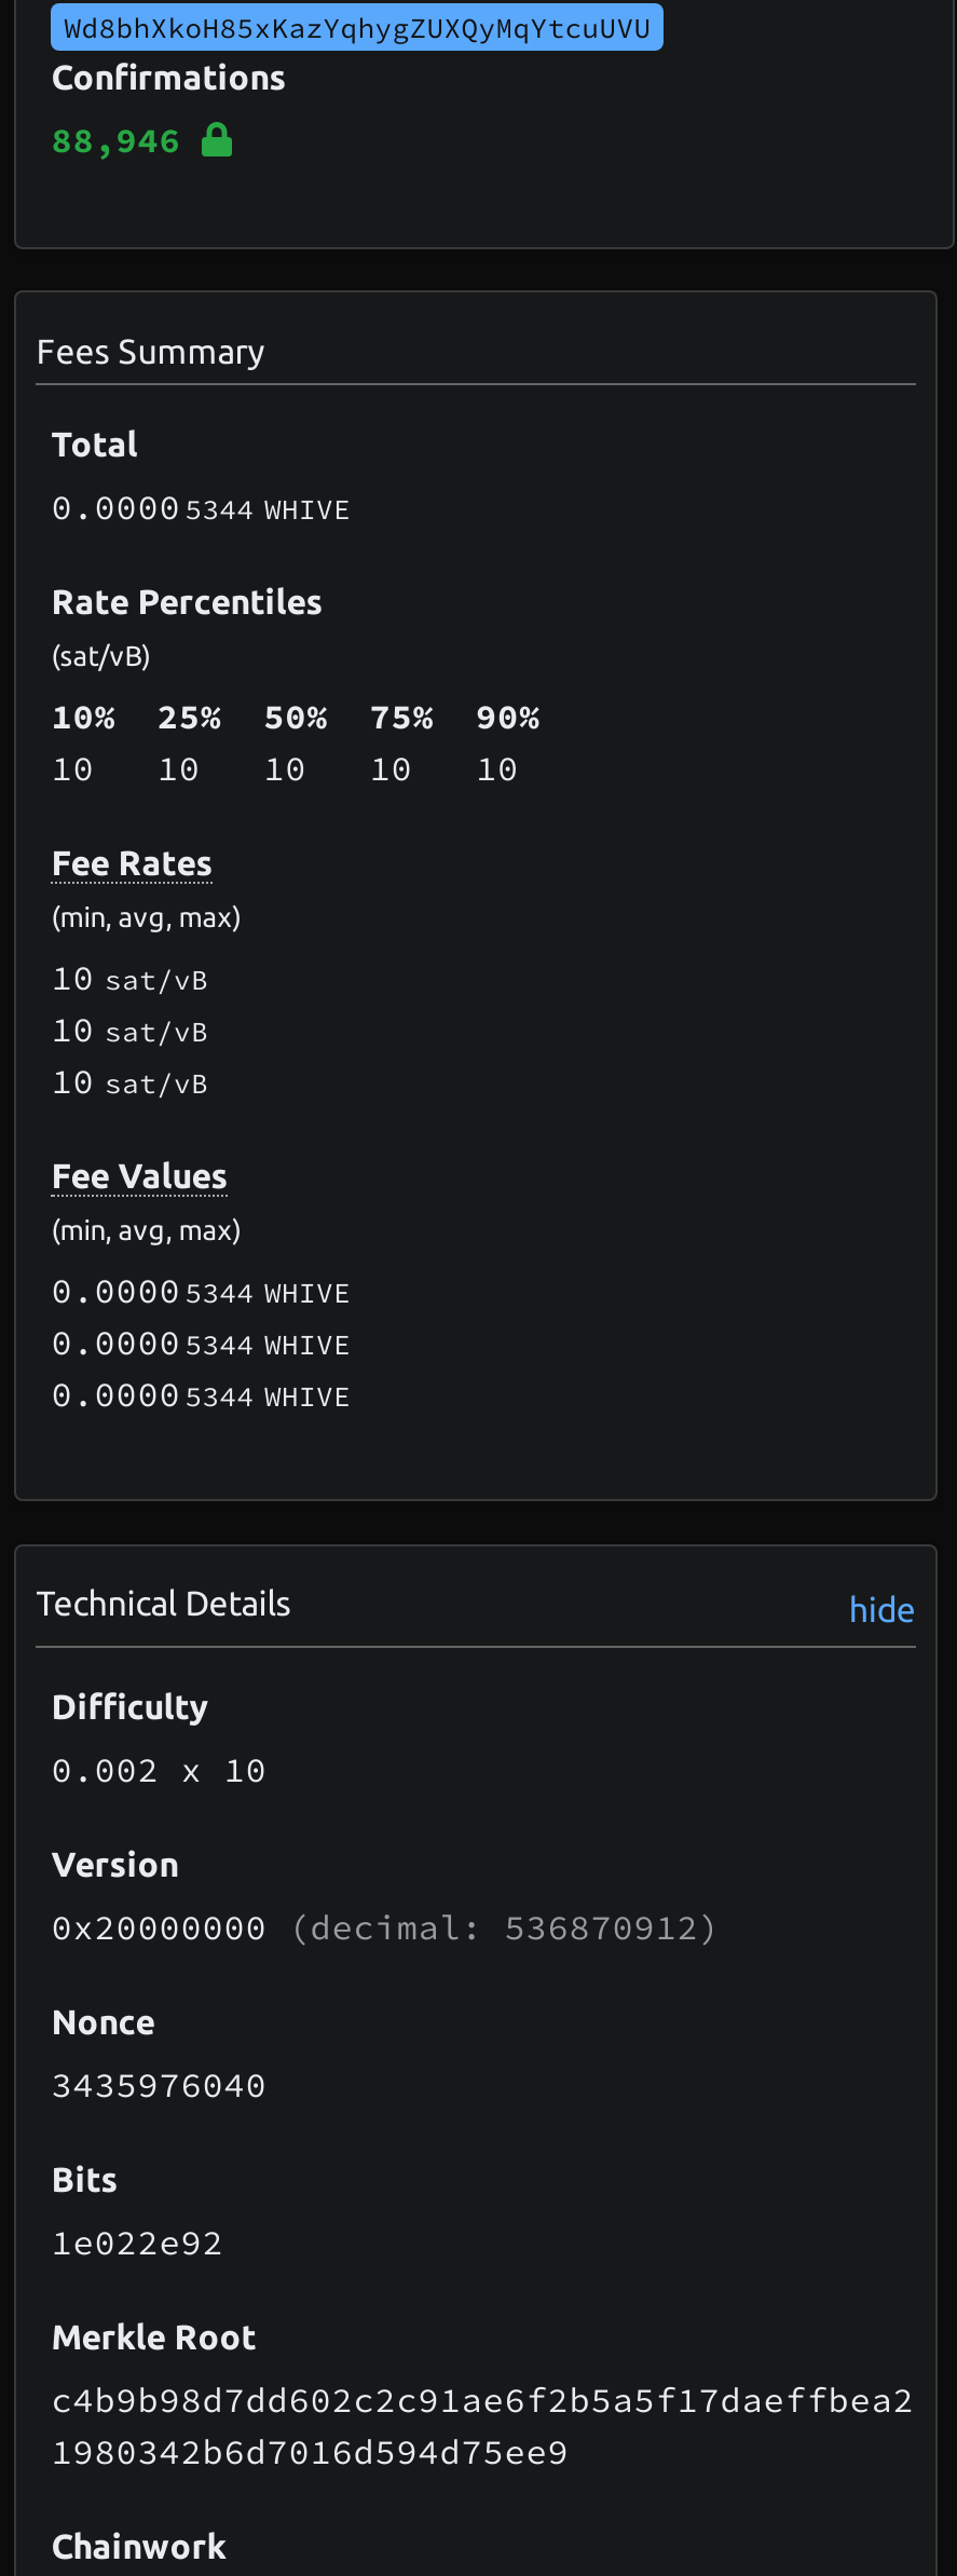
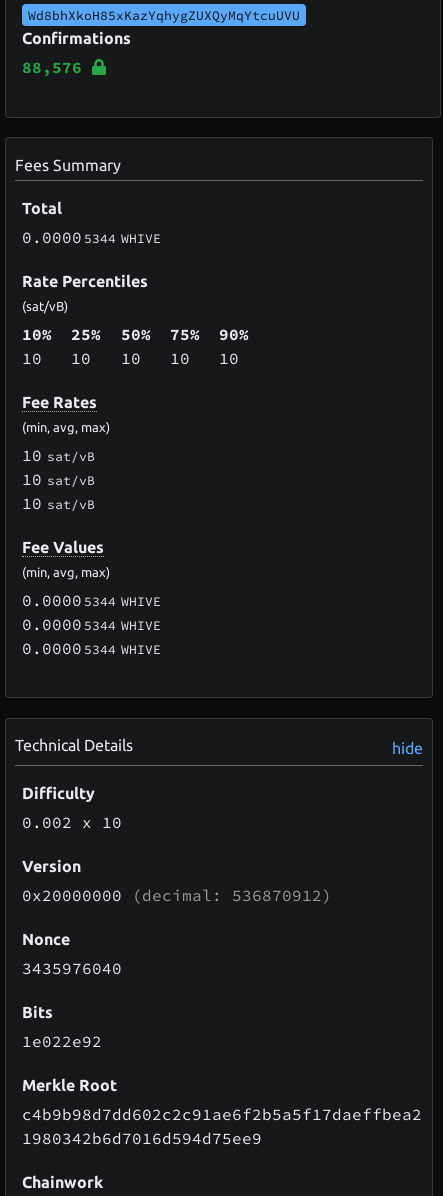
- 88,946
+ 88,576
